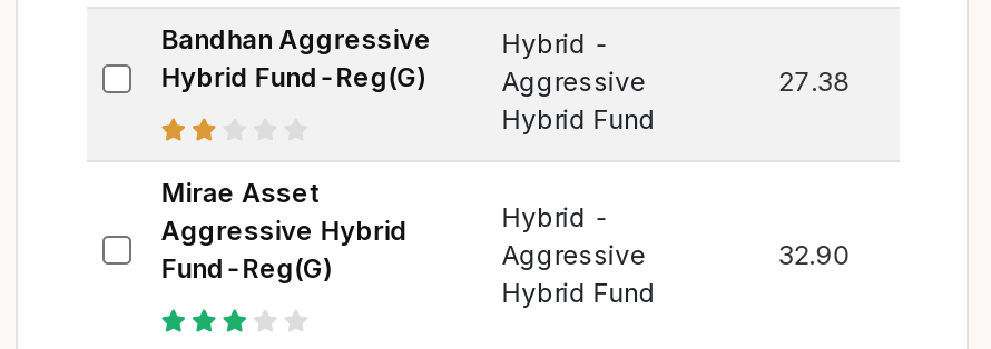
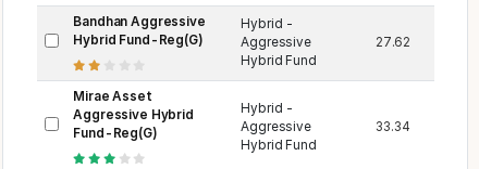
- 27.38
+ 27.62

- 32.90
+ 33.34
